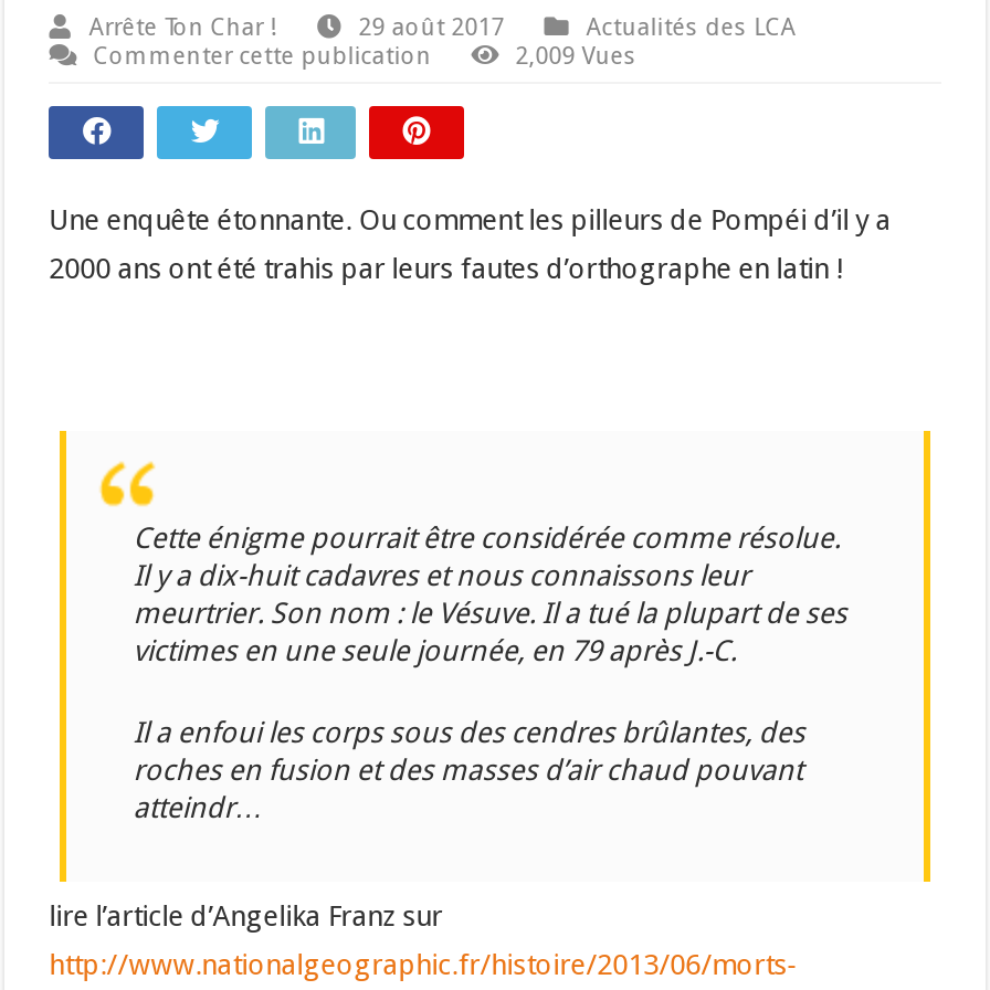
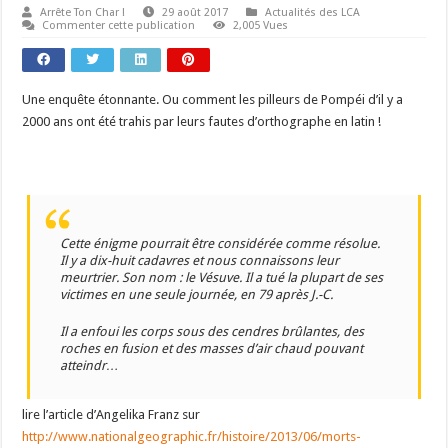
- 2,009 Vues
+ 2,005 Vues
